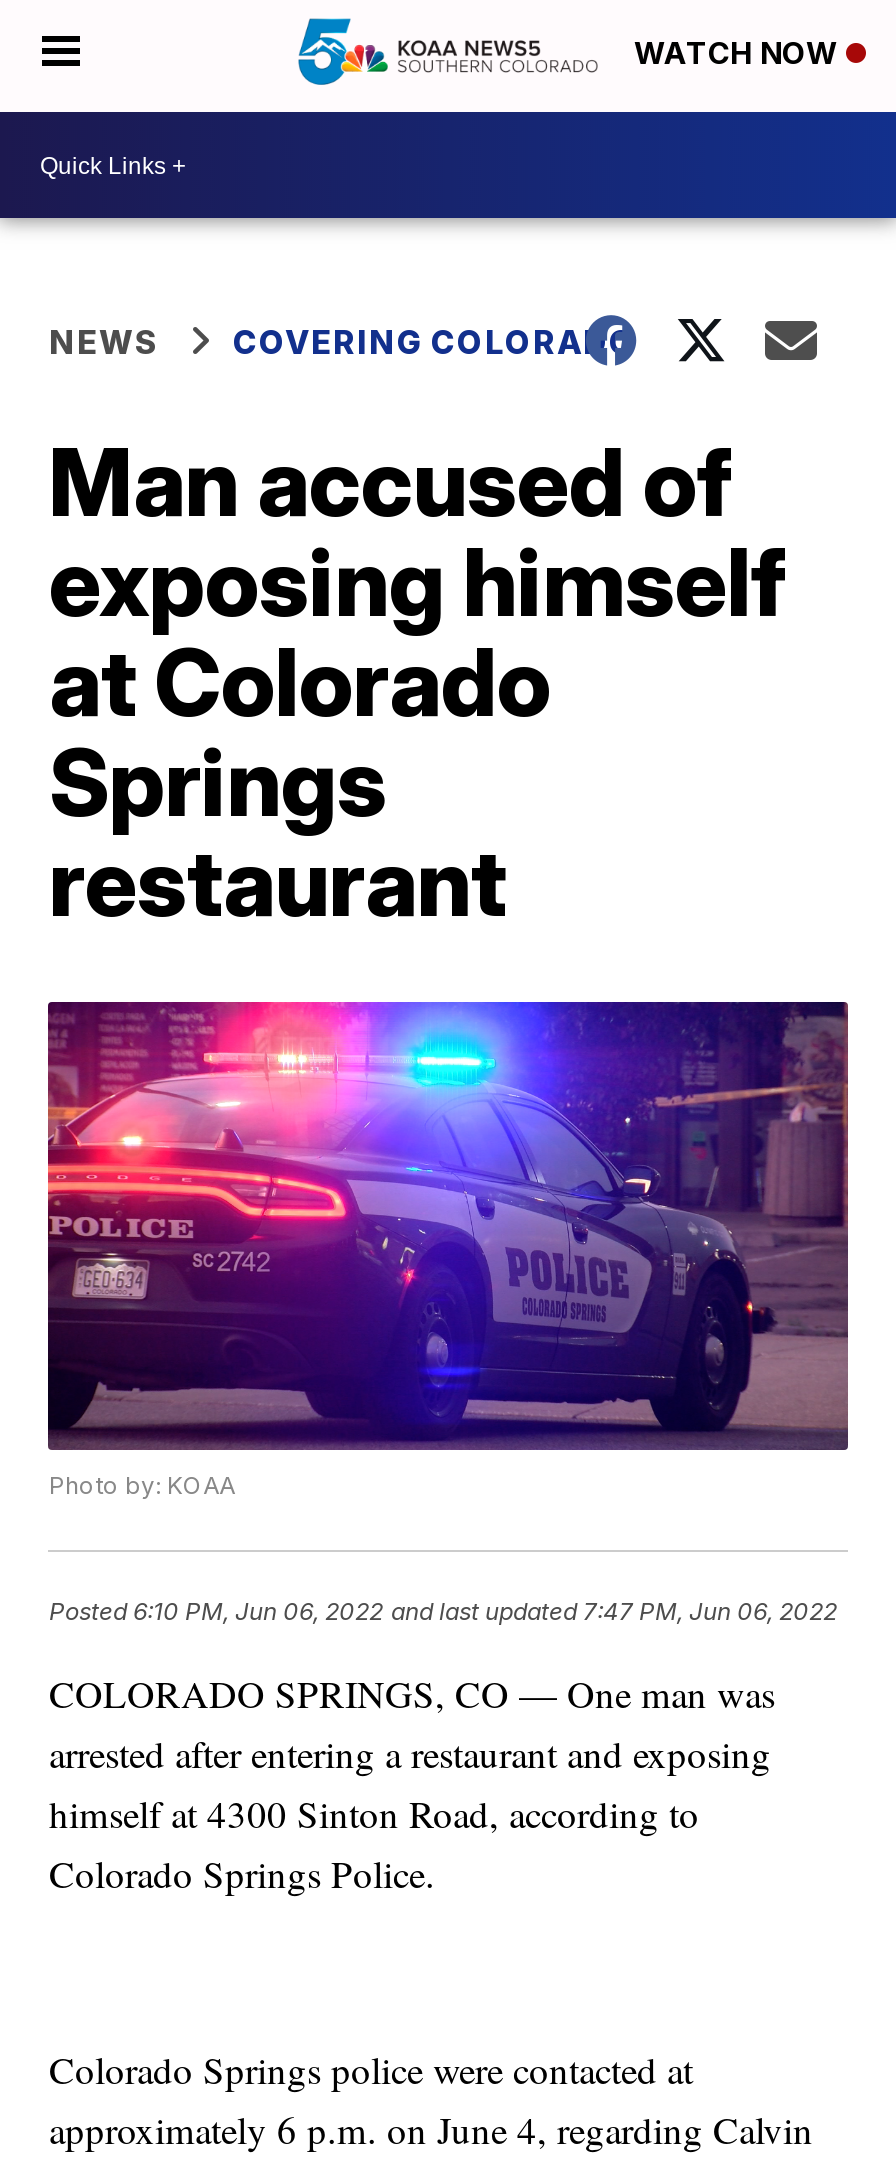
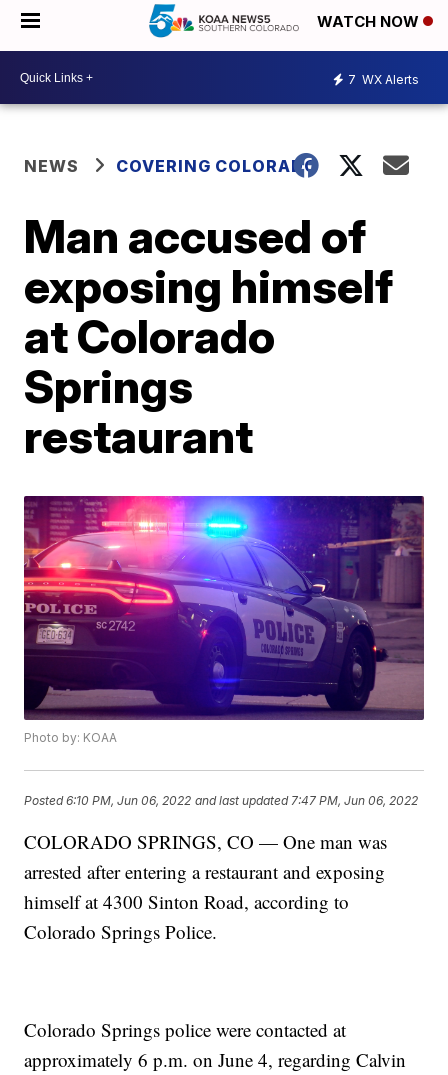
+ 7 WX Alerts
